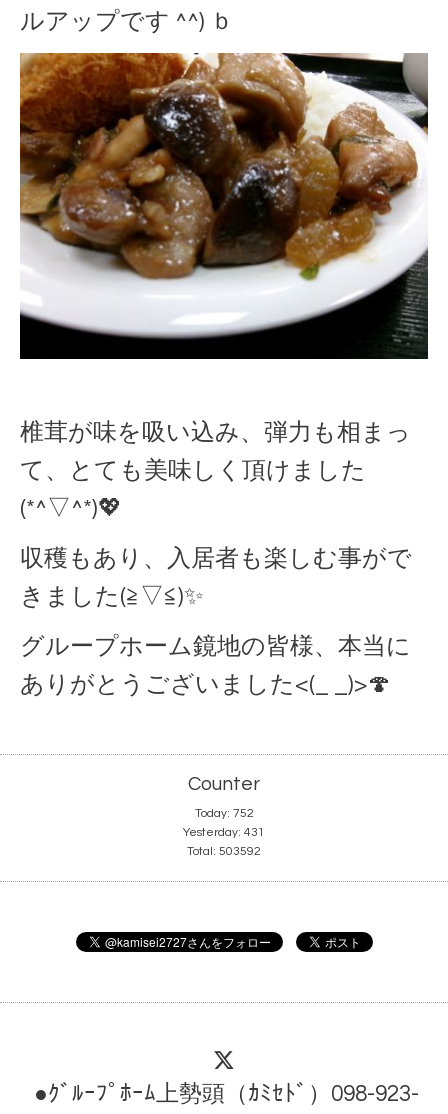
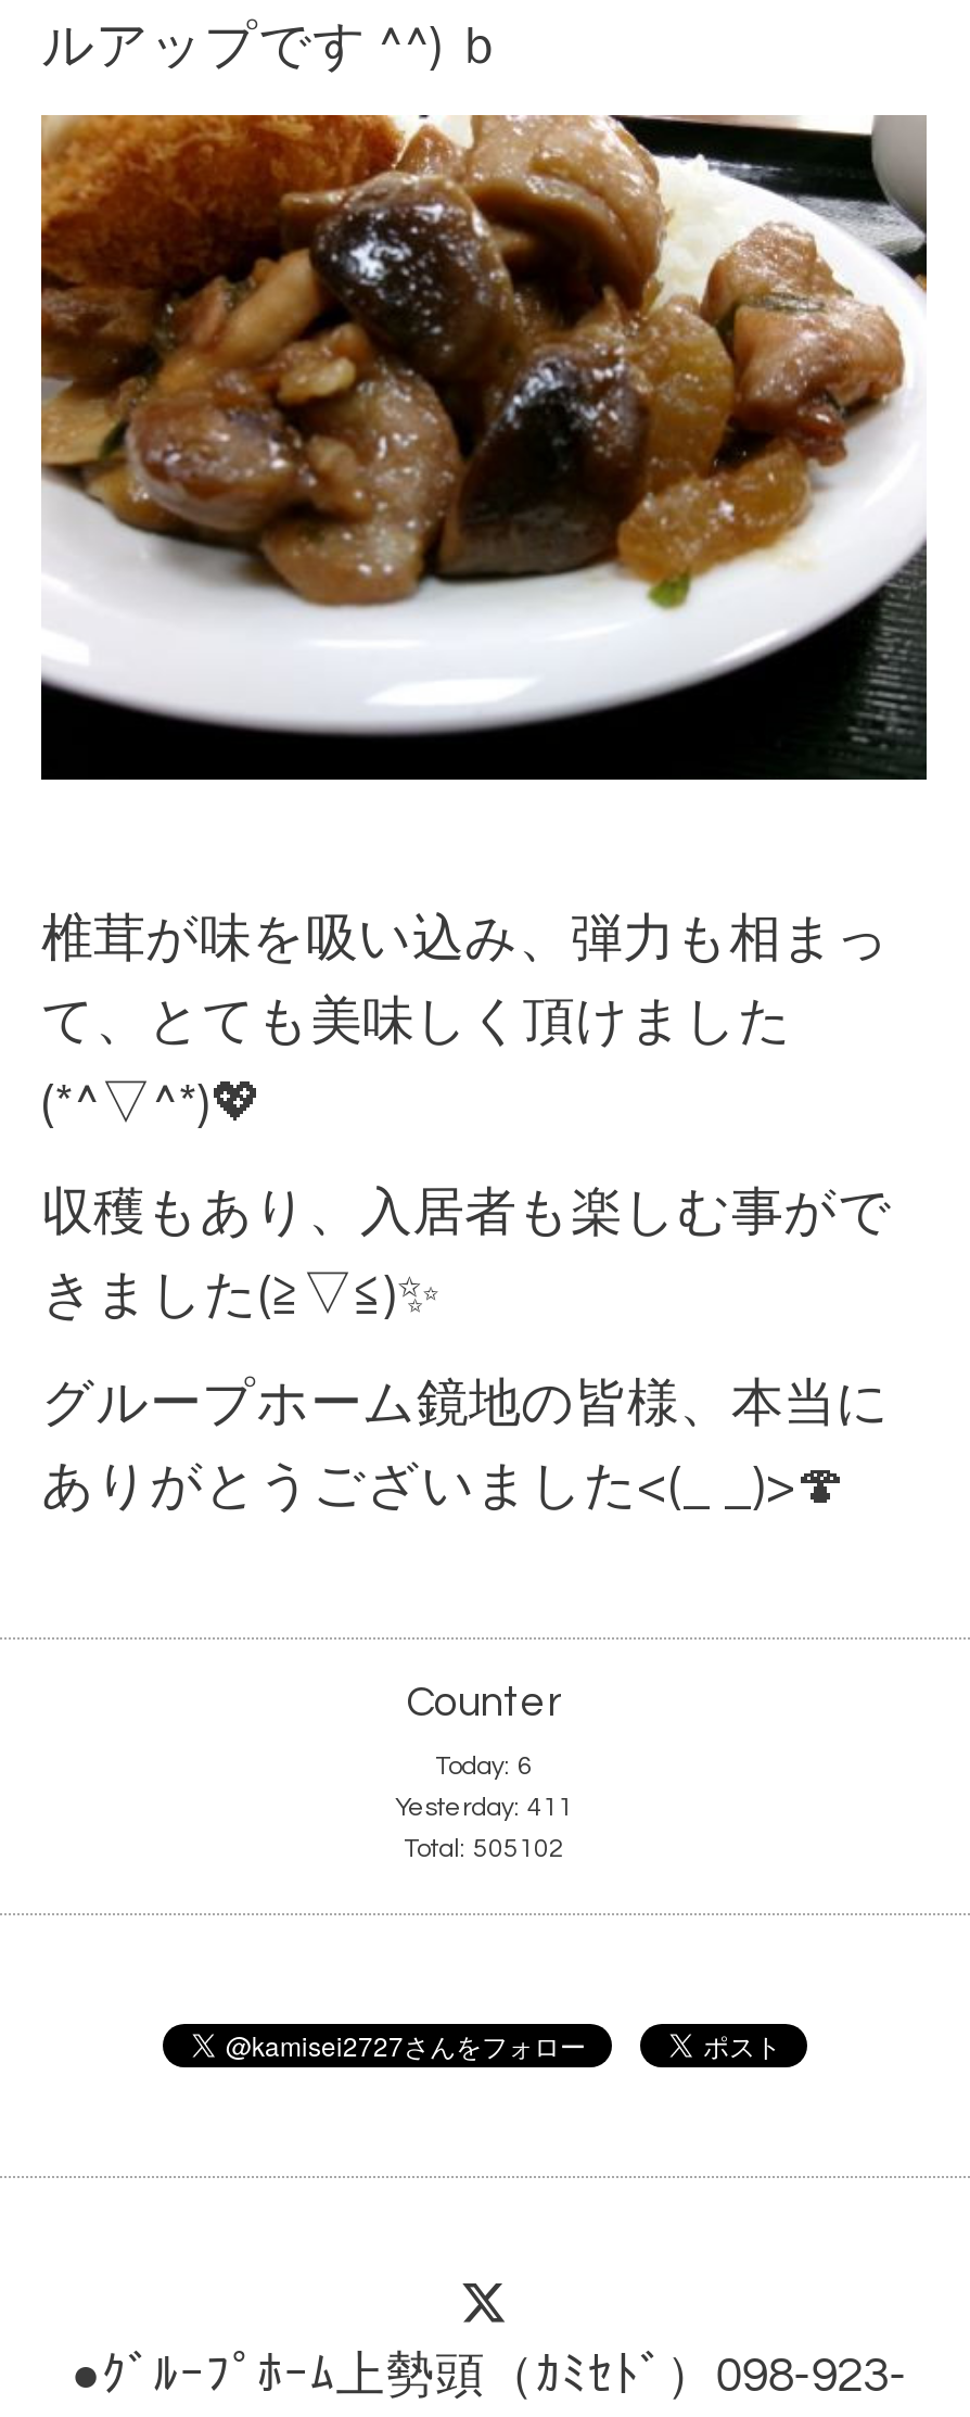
- Today: 752
+ Today: 6

- Yesterday: 431
+ Yesterday: 411

- Total: 503592
+ Total: 505102
